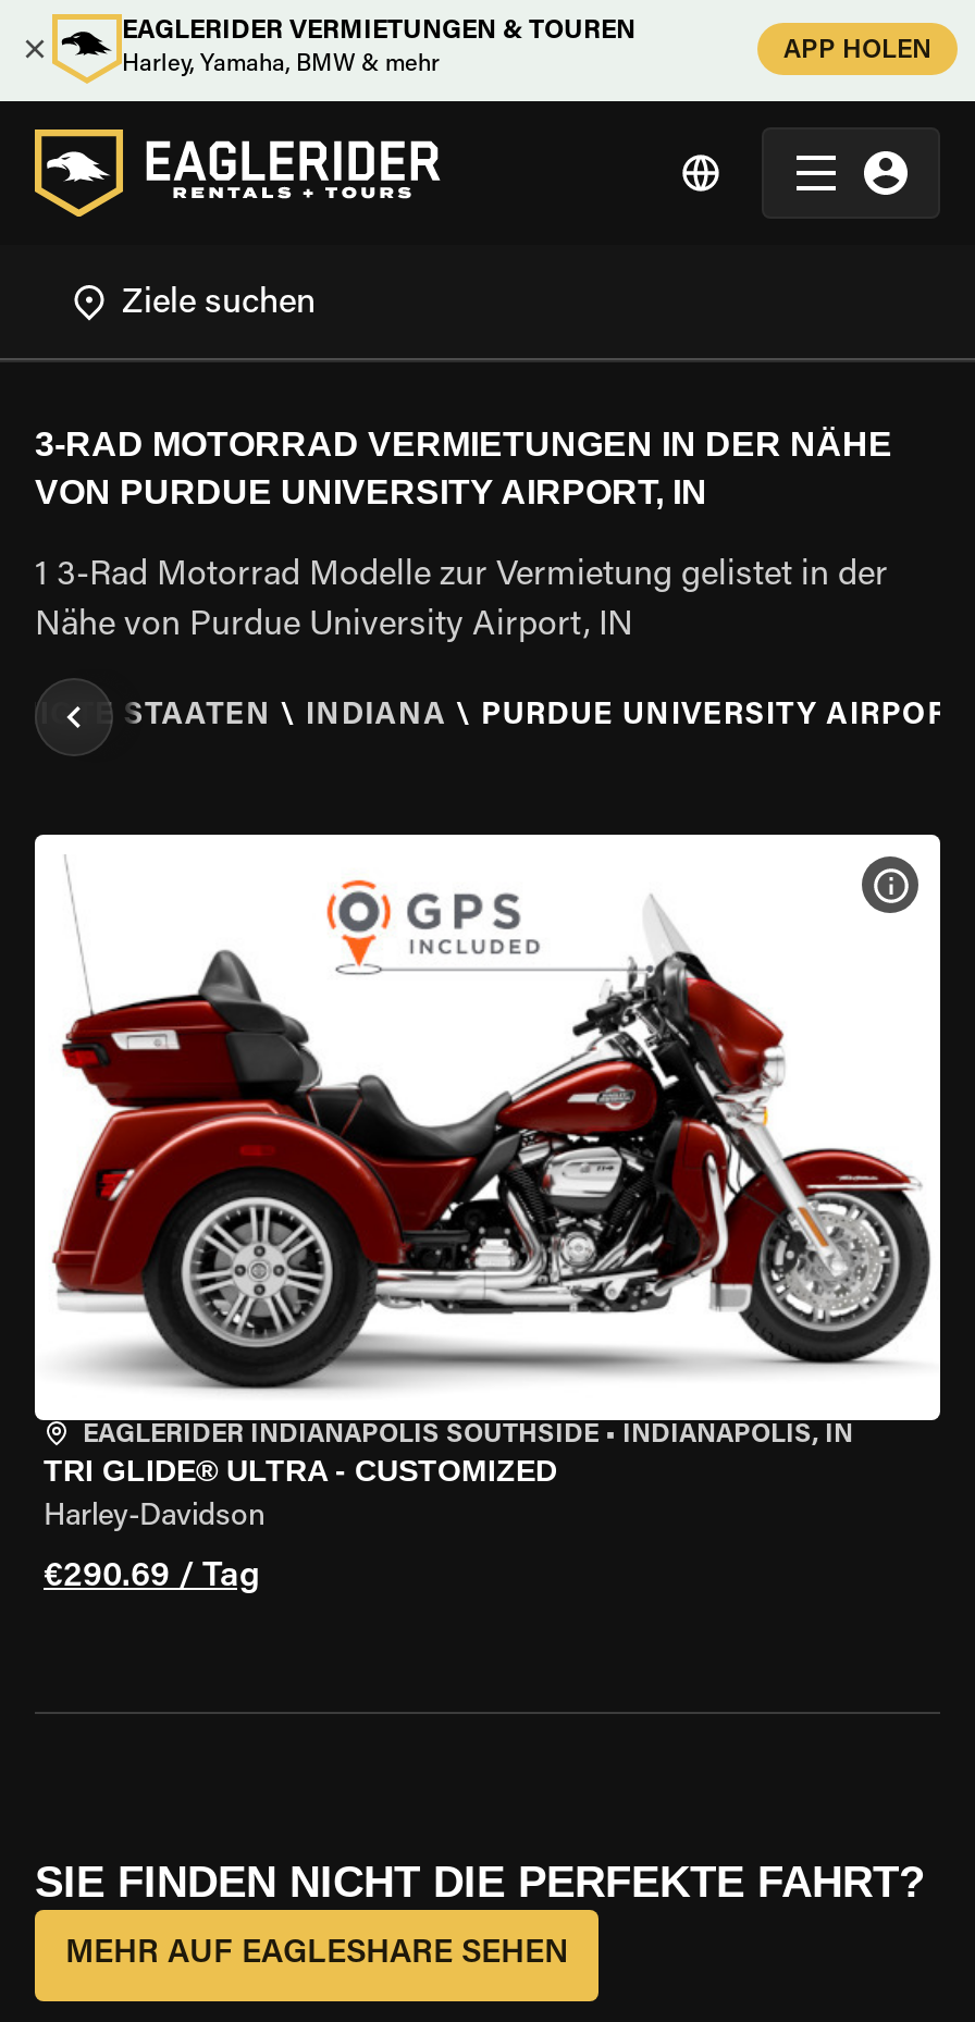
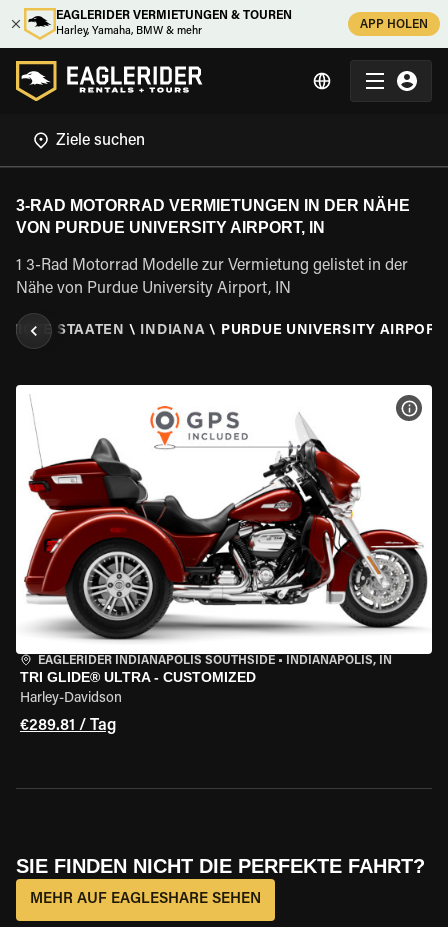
- €290.69 / Tag
+ €289.81 / Tag
